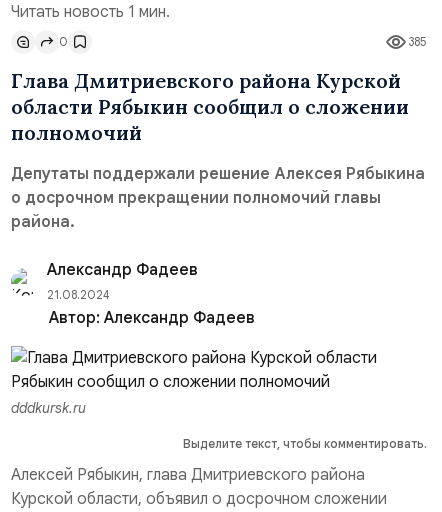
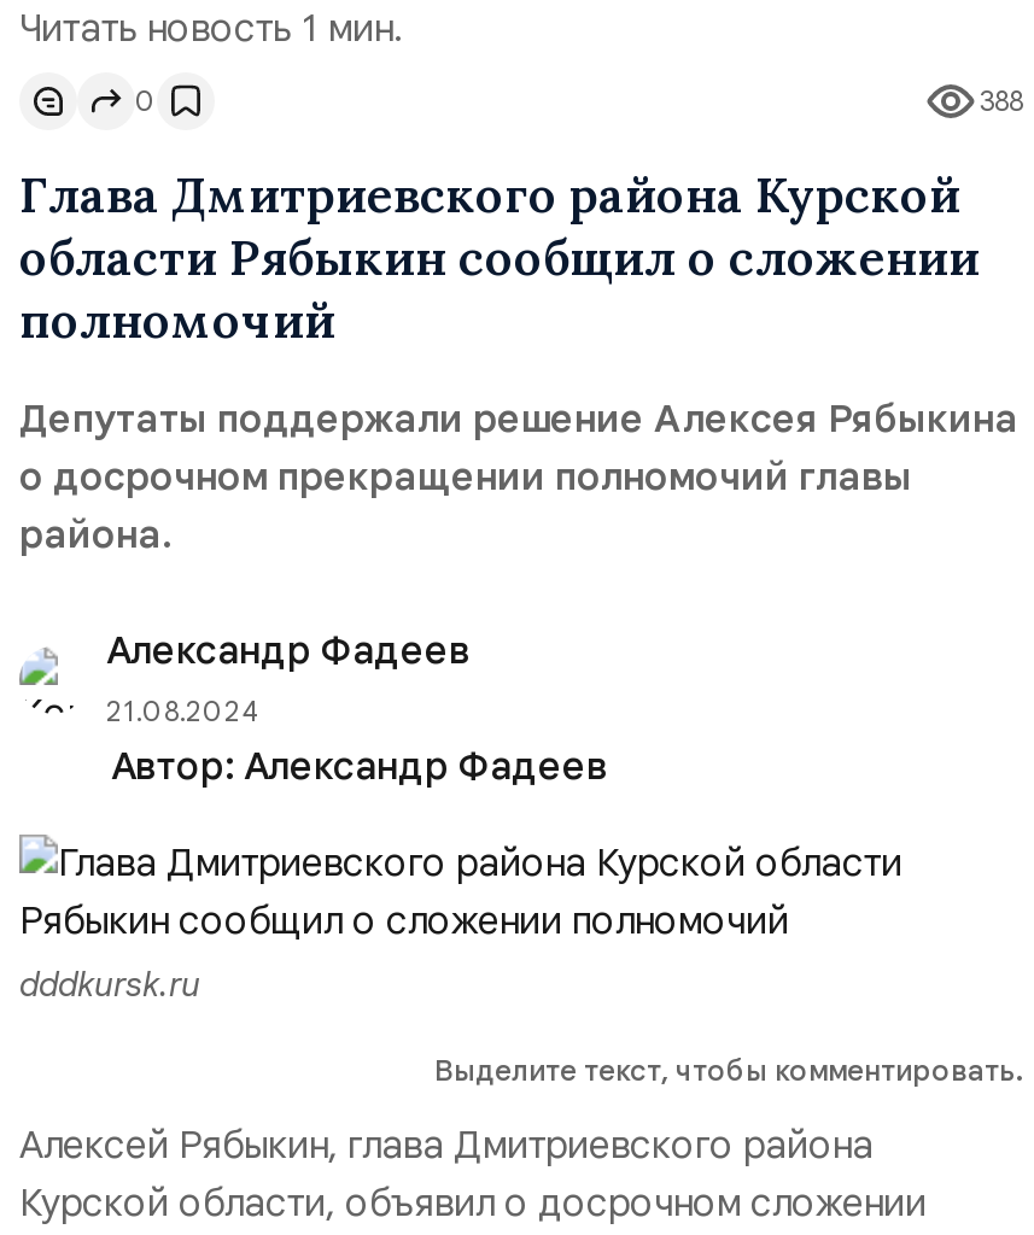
- 385
+ 388
